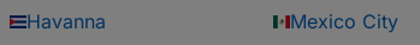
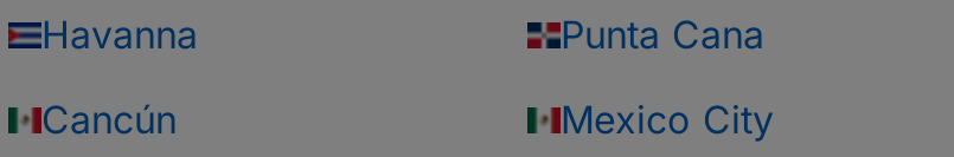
+ Punta Cana
+ Cancún
